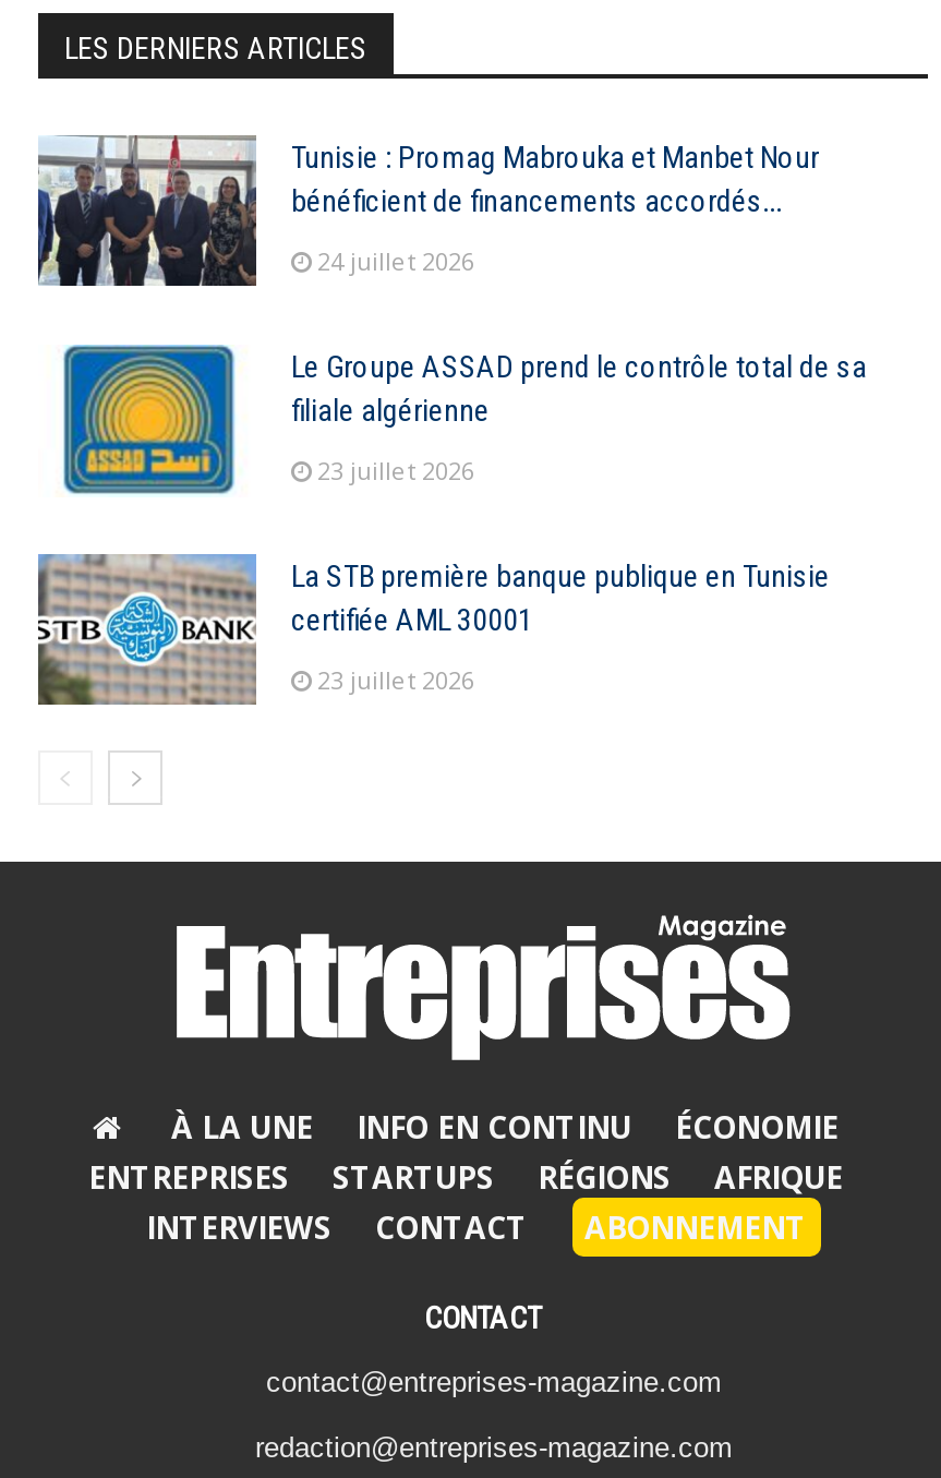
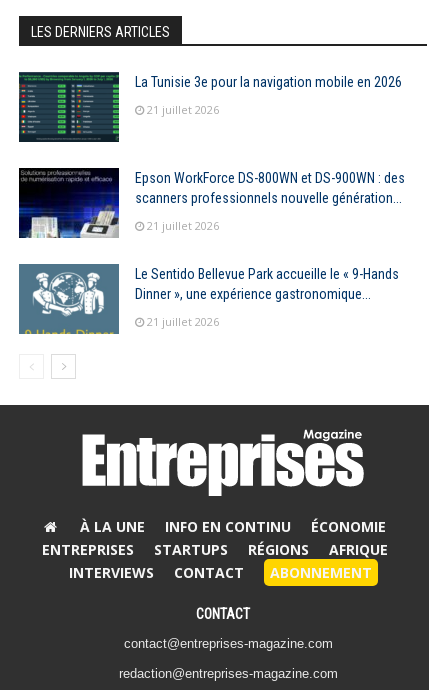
- [image]
- Tunisie : Promag Mabrouka et Manbet Nour
- bénéficient de financements accordés...
+ [image]
+ La Tunisie 3e pour la navigation mobile en 2026

- 24 juillet 2026
+ 21 juillet 2026

- [image]
- Le Groupe ASSAD prend le contrôle total de sa
- filiale algérienne
+ [image]
+ Epson WorkForce DS-800WN et DS-900WN : des
+ scanners professionnels nouvelle génération...

- 23 juillet 2026
+ 21 juillet 2026

- [image]
- La STB première banque publique en Tunisie
- certifiée AML 30001
+ [image]
+ Le Sentido Bellevue Park accueille le « 9-Hands
+ Dinner », une expérience gastronomique...

- 23 juillet 2026
+ 21 juillet 2026
